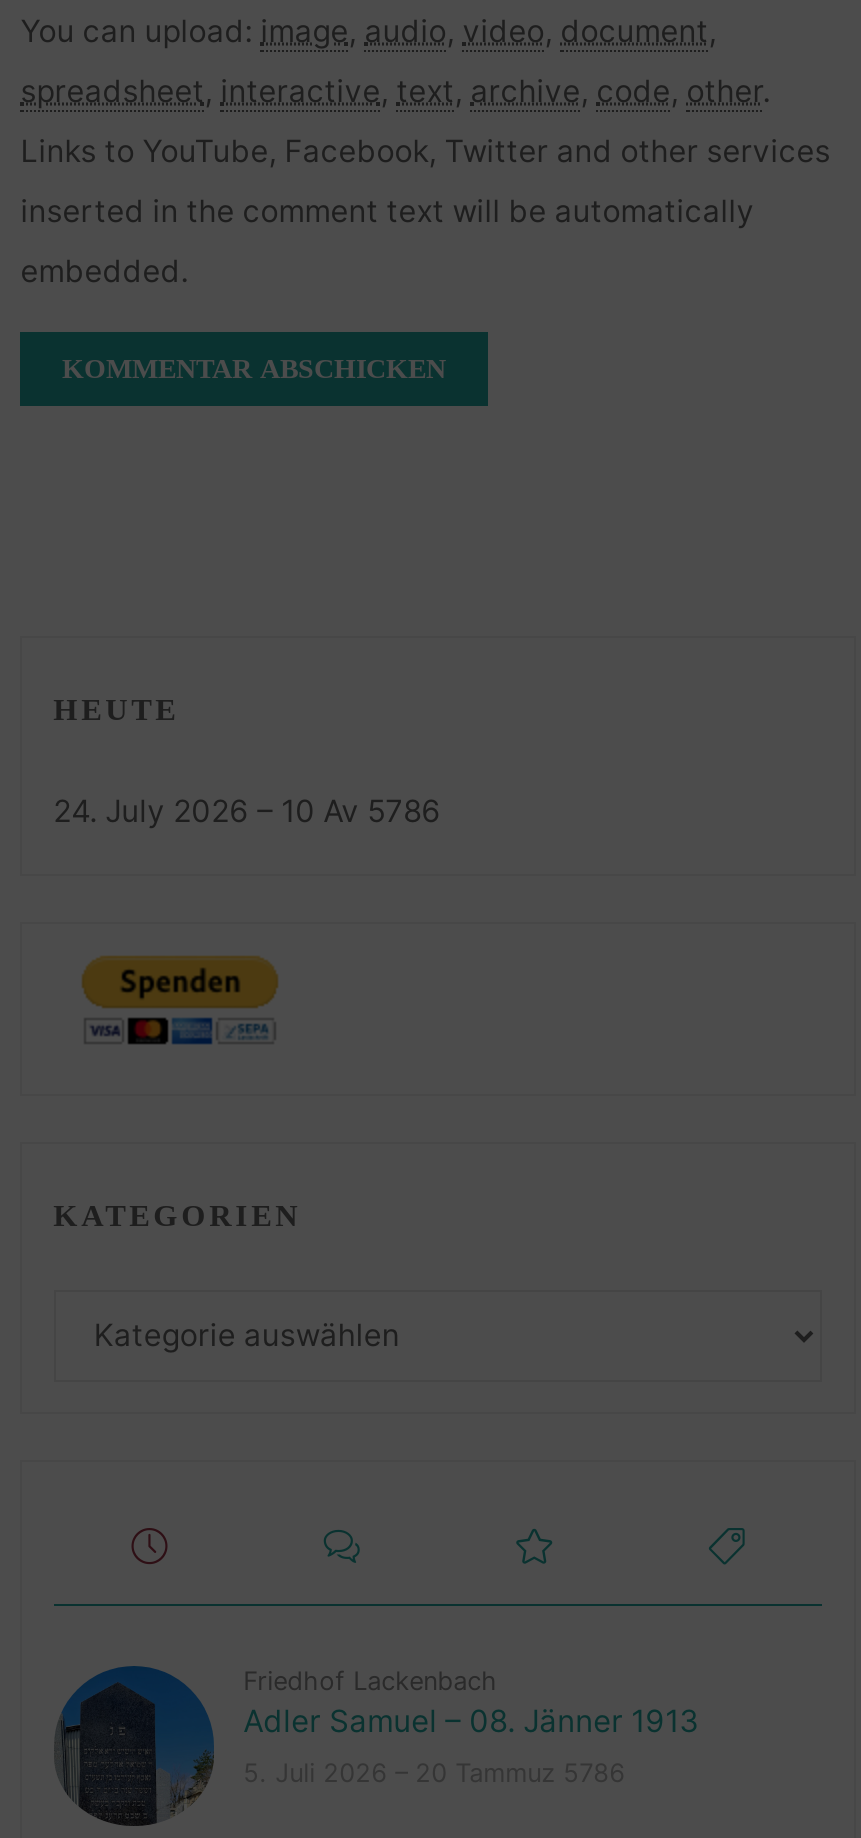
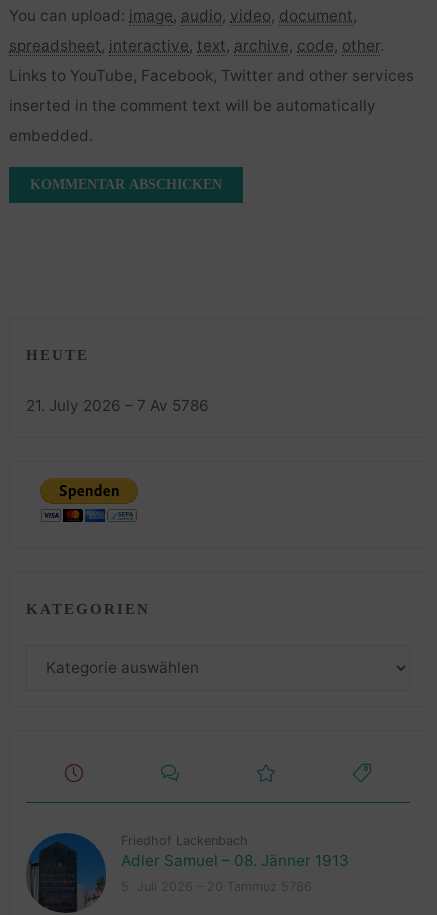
- 24. July 2026 – 10 Av 5786
+ 21. July 2026 – 7 Av 5786
